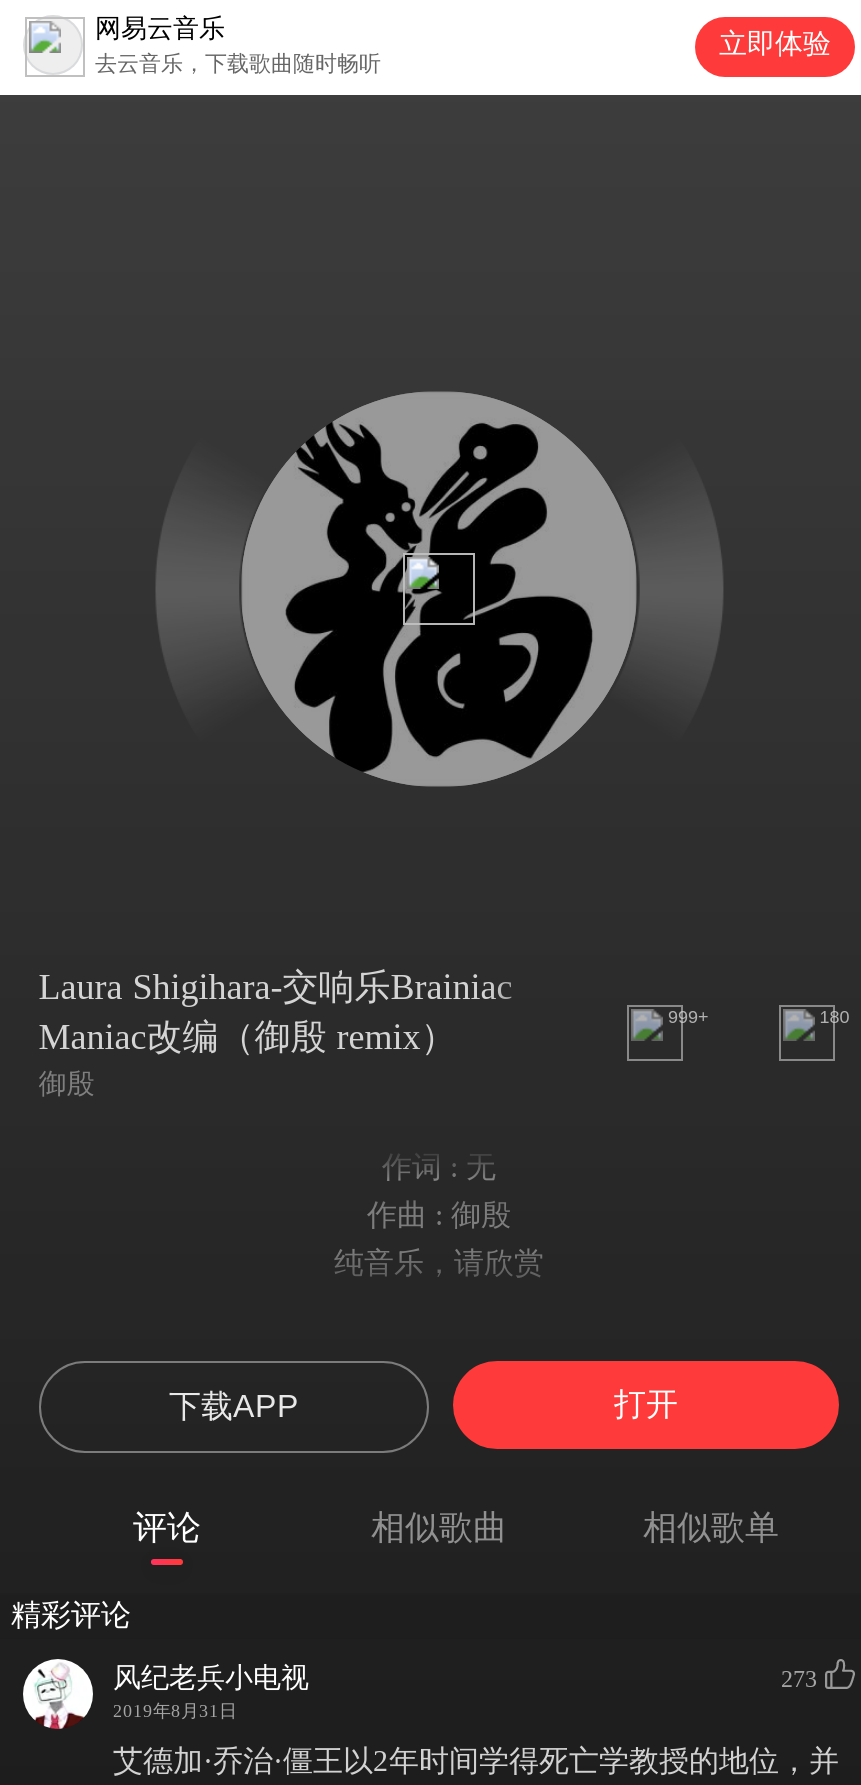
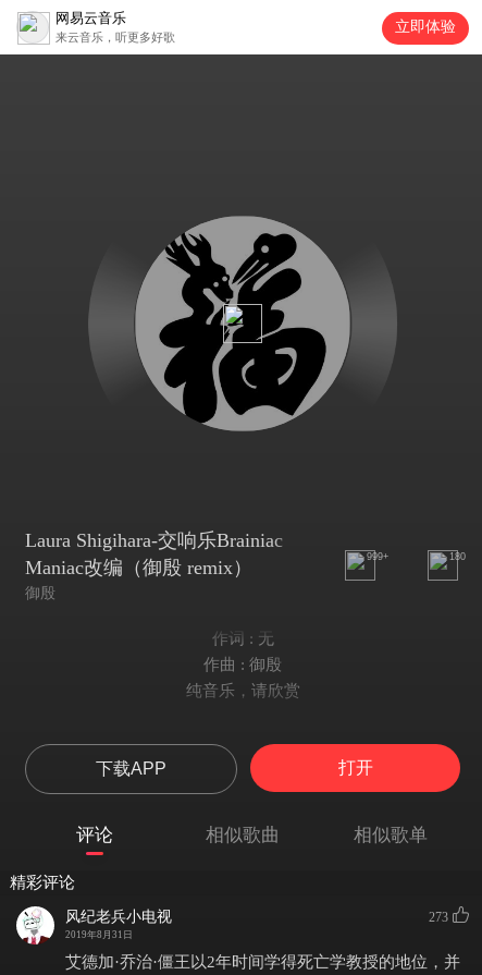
- 去云音乐，下载歌曲随时畅听
+ 来云音乐，听更多好歌
